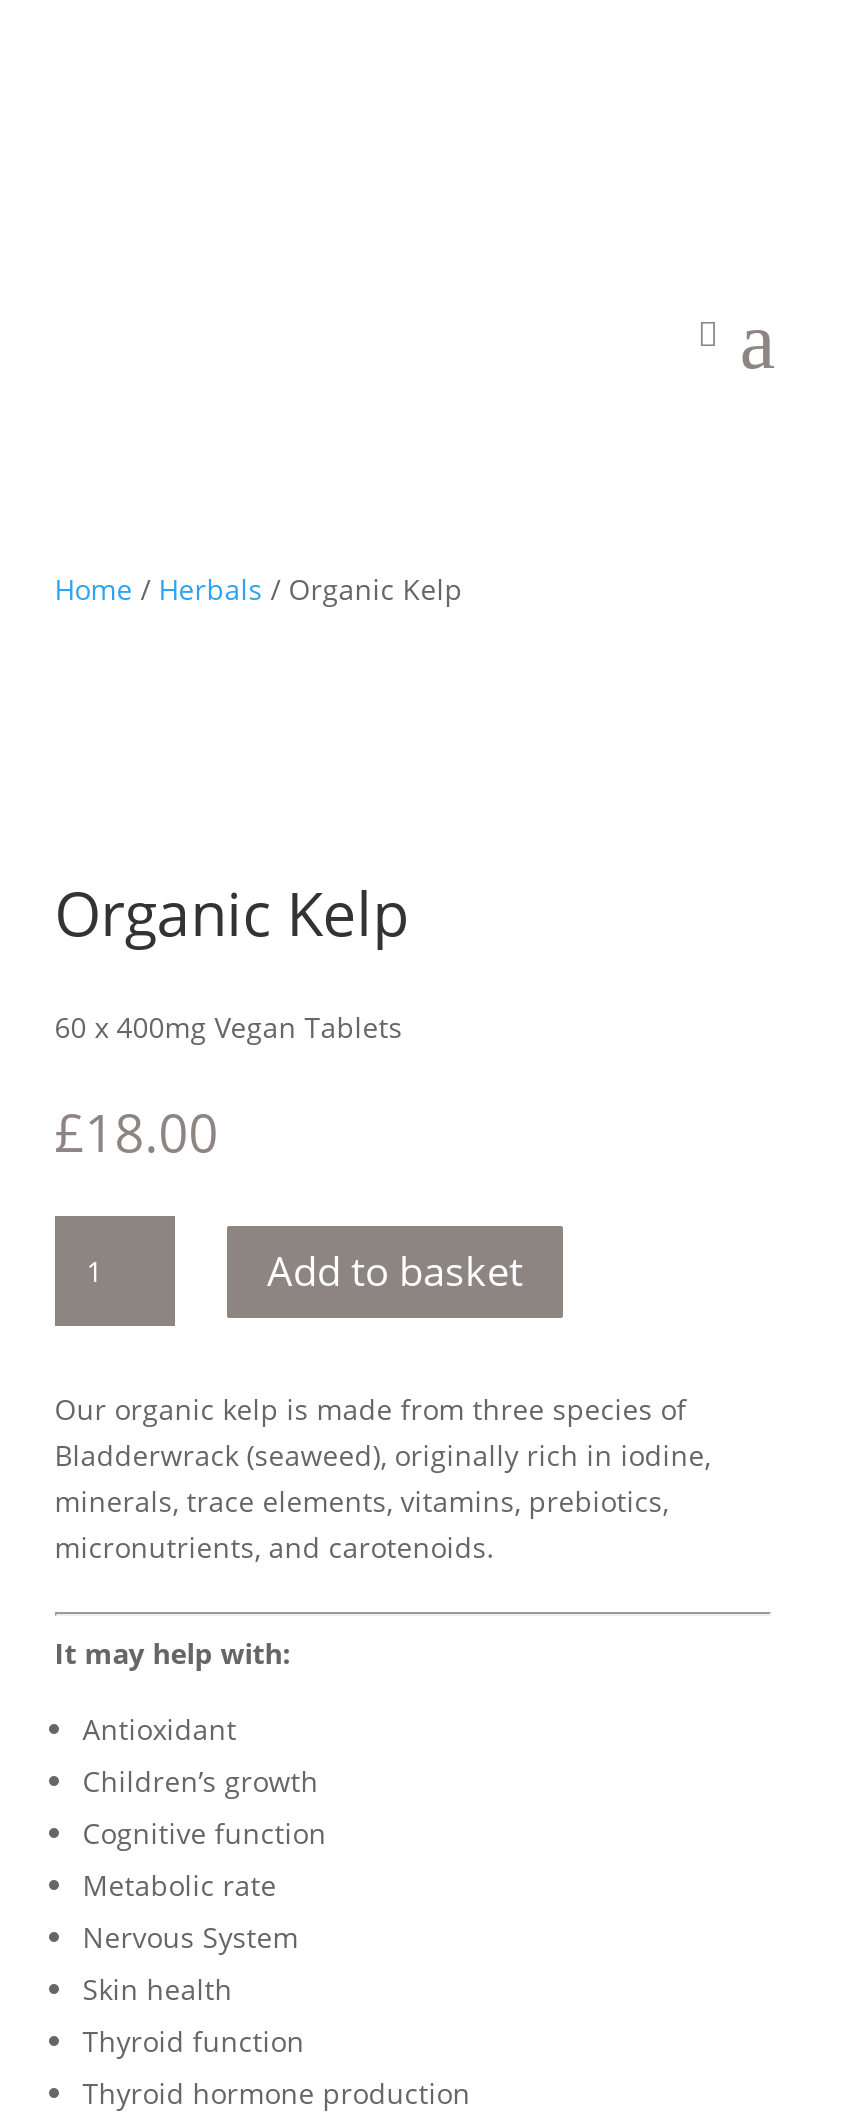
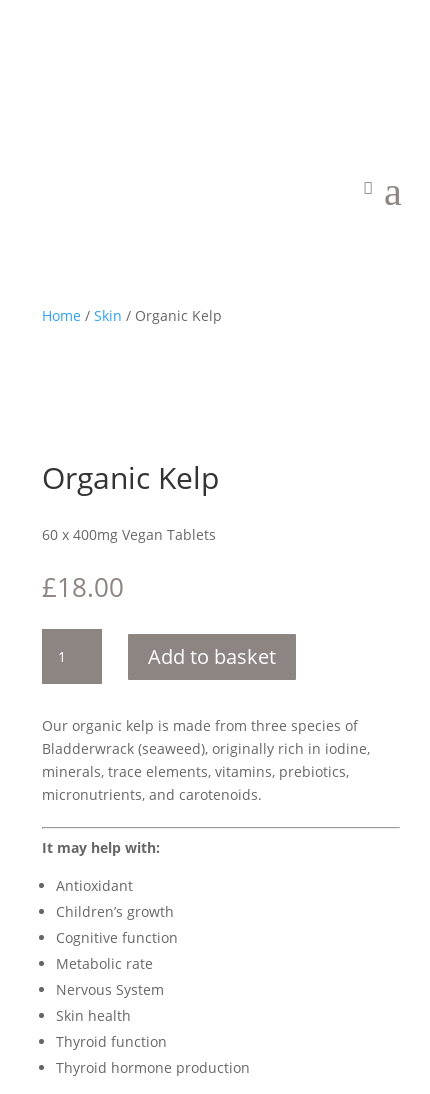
- Home / Herbals / Organic Kelp
+ Home / Skin / Organic Kelp
